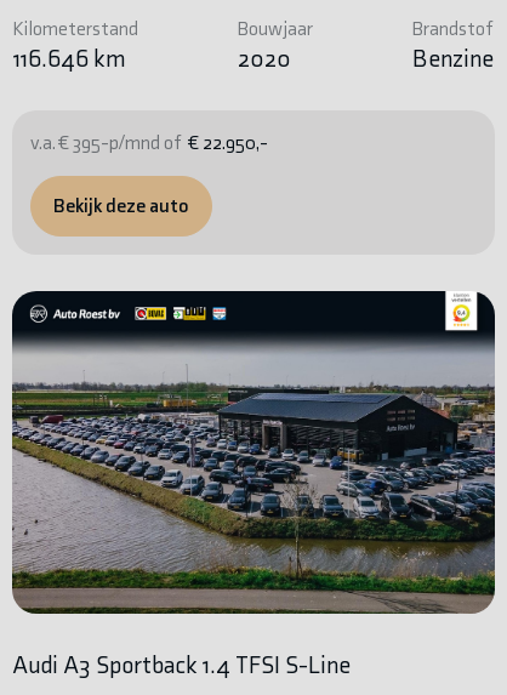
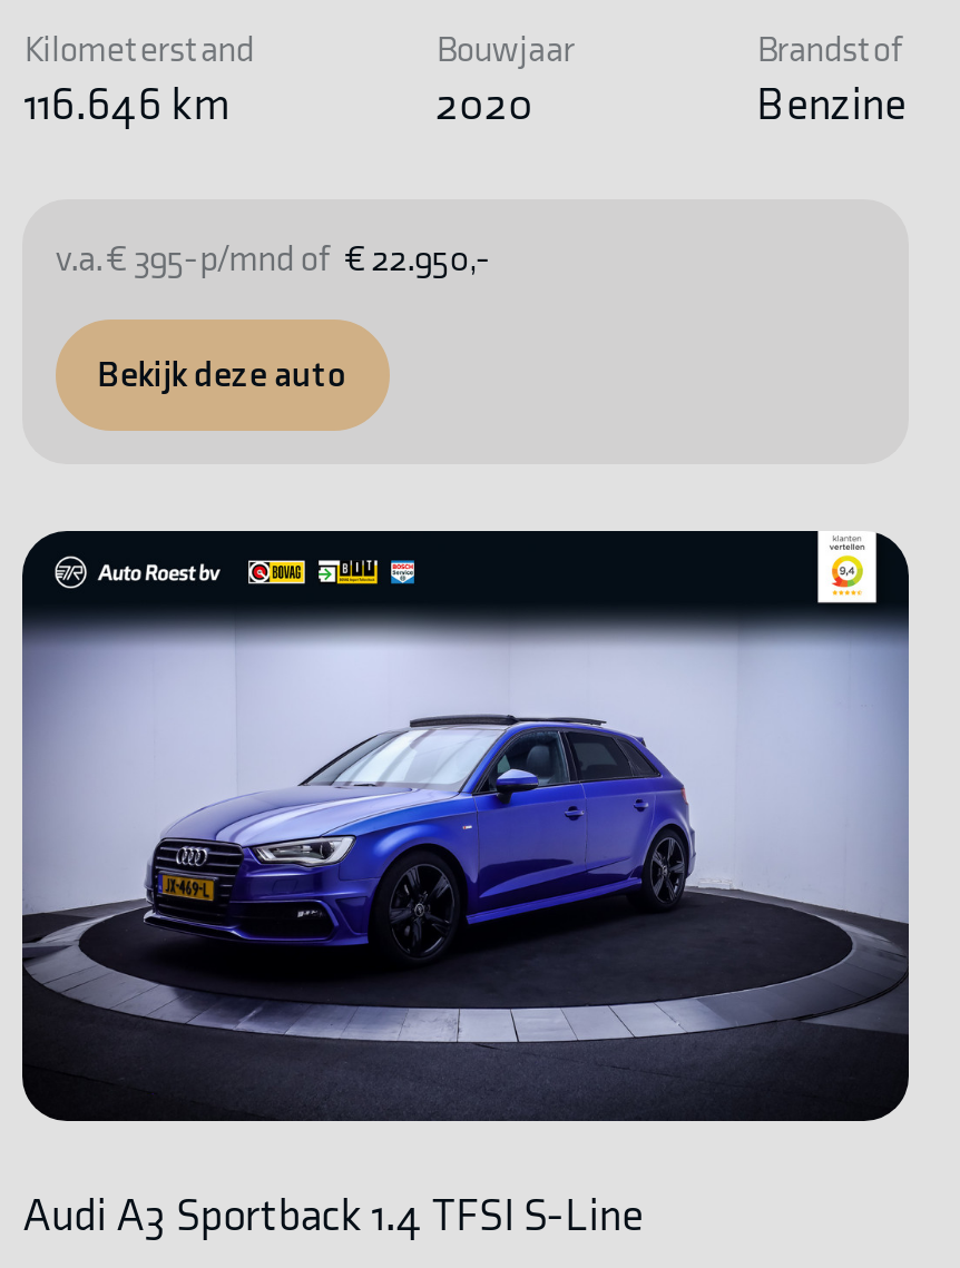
- [image]
+ [image]
